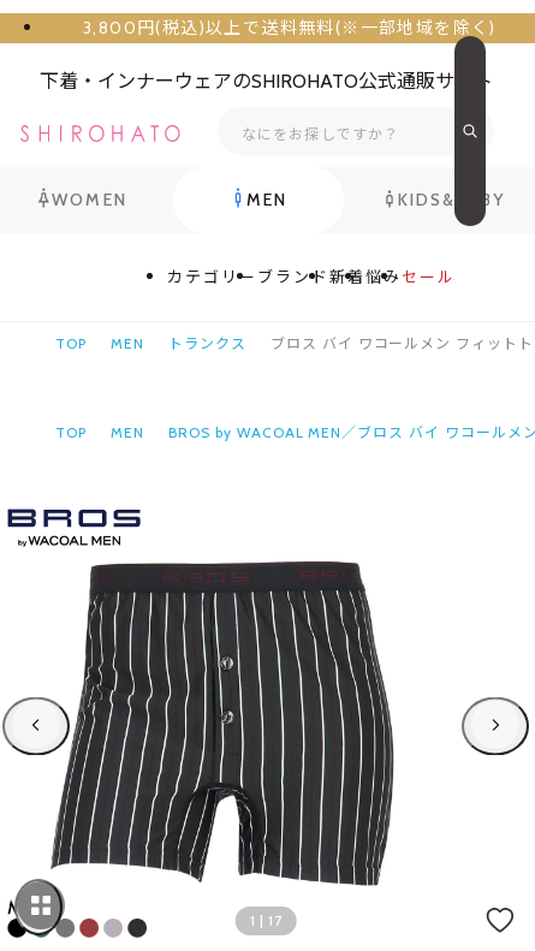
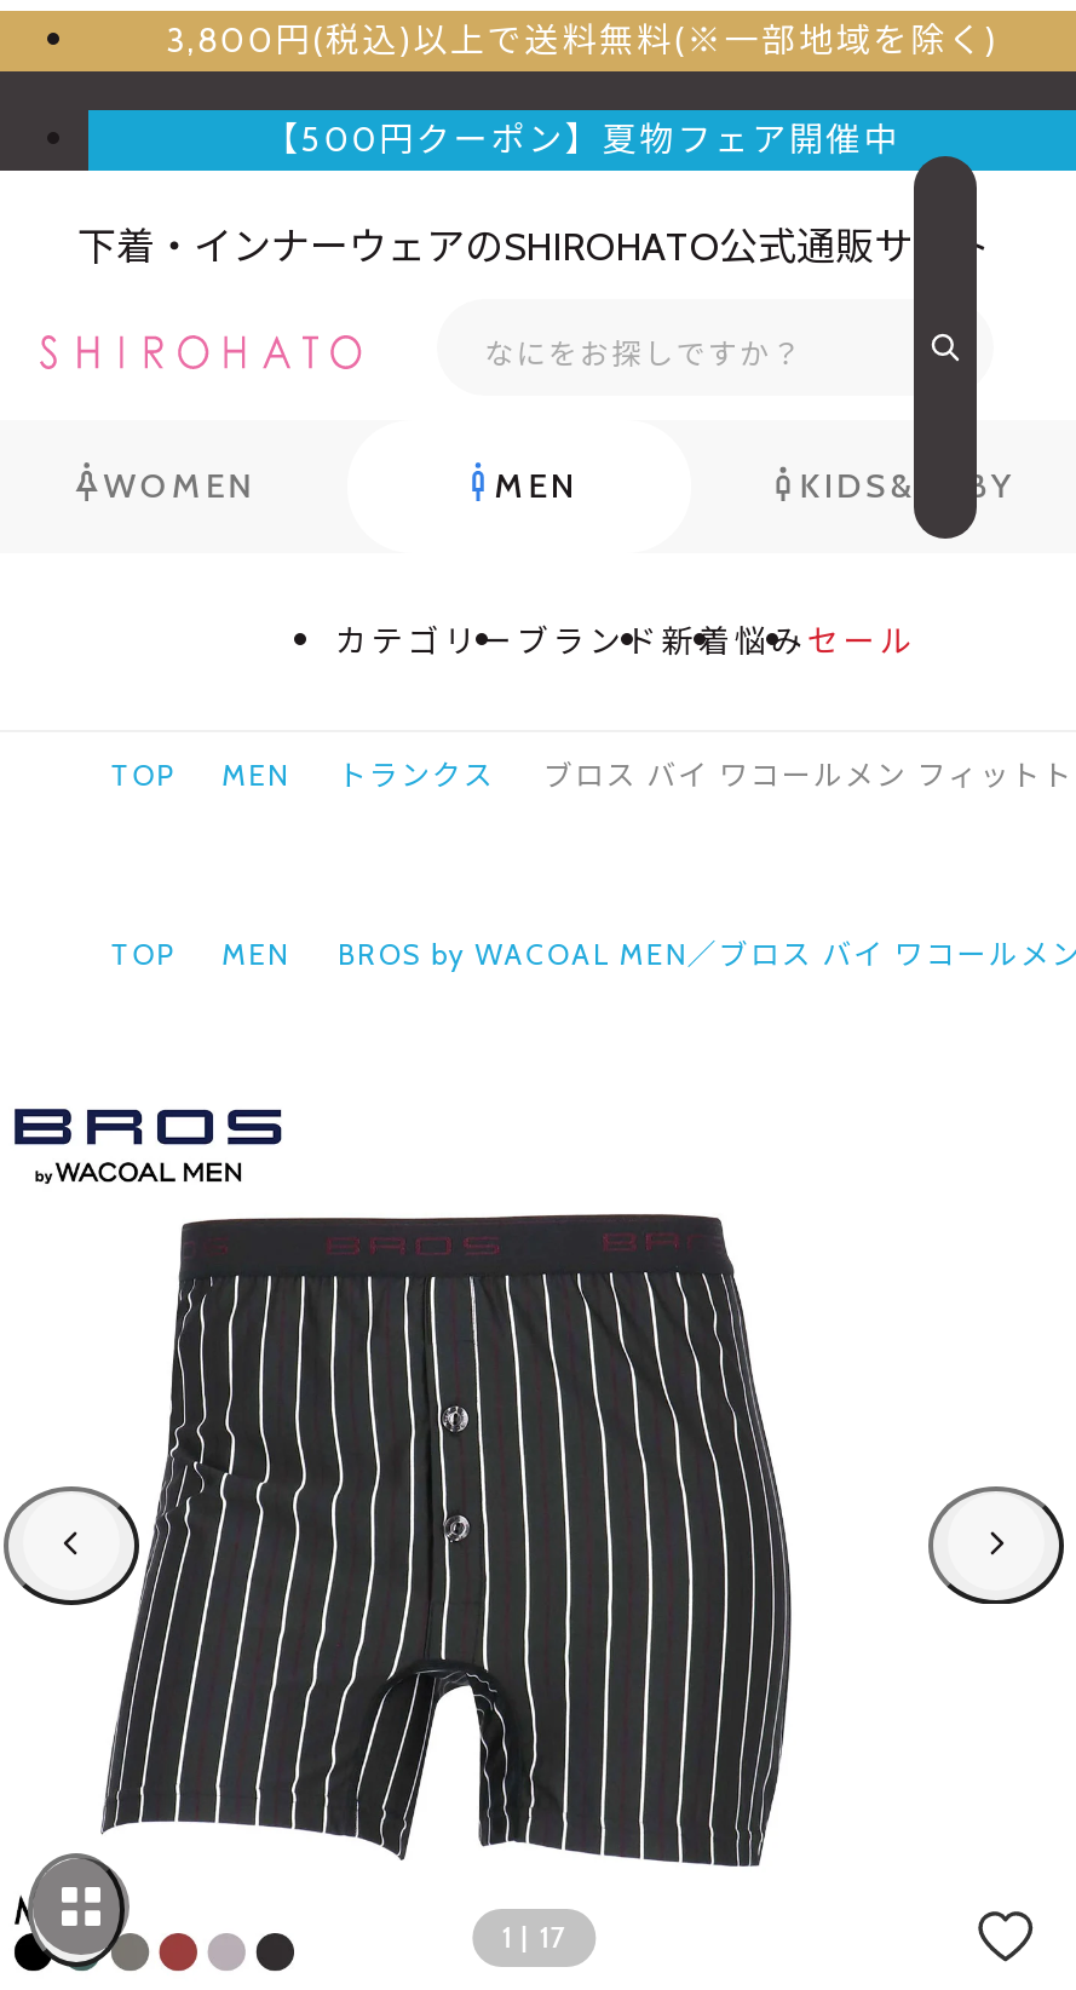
+ 【500円クーポン】夏物フェア開催中
